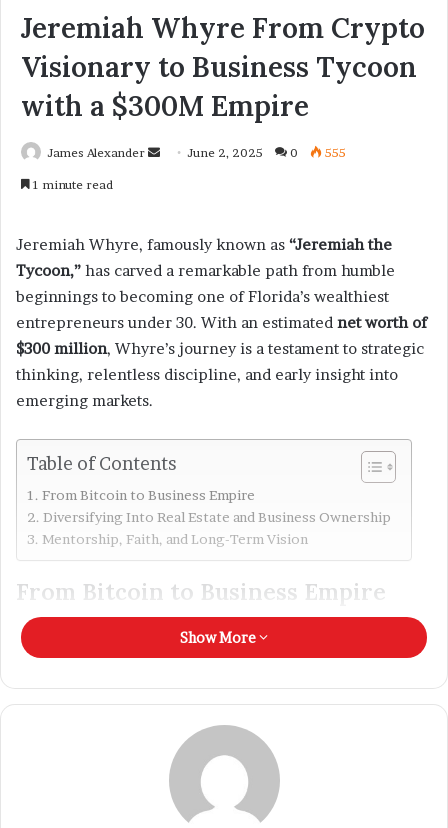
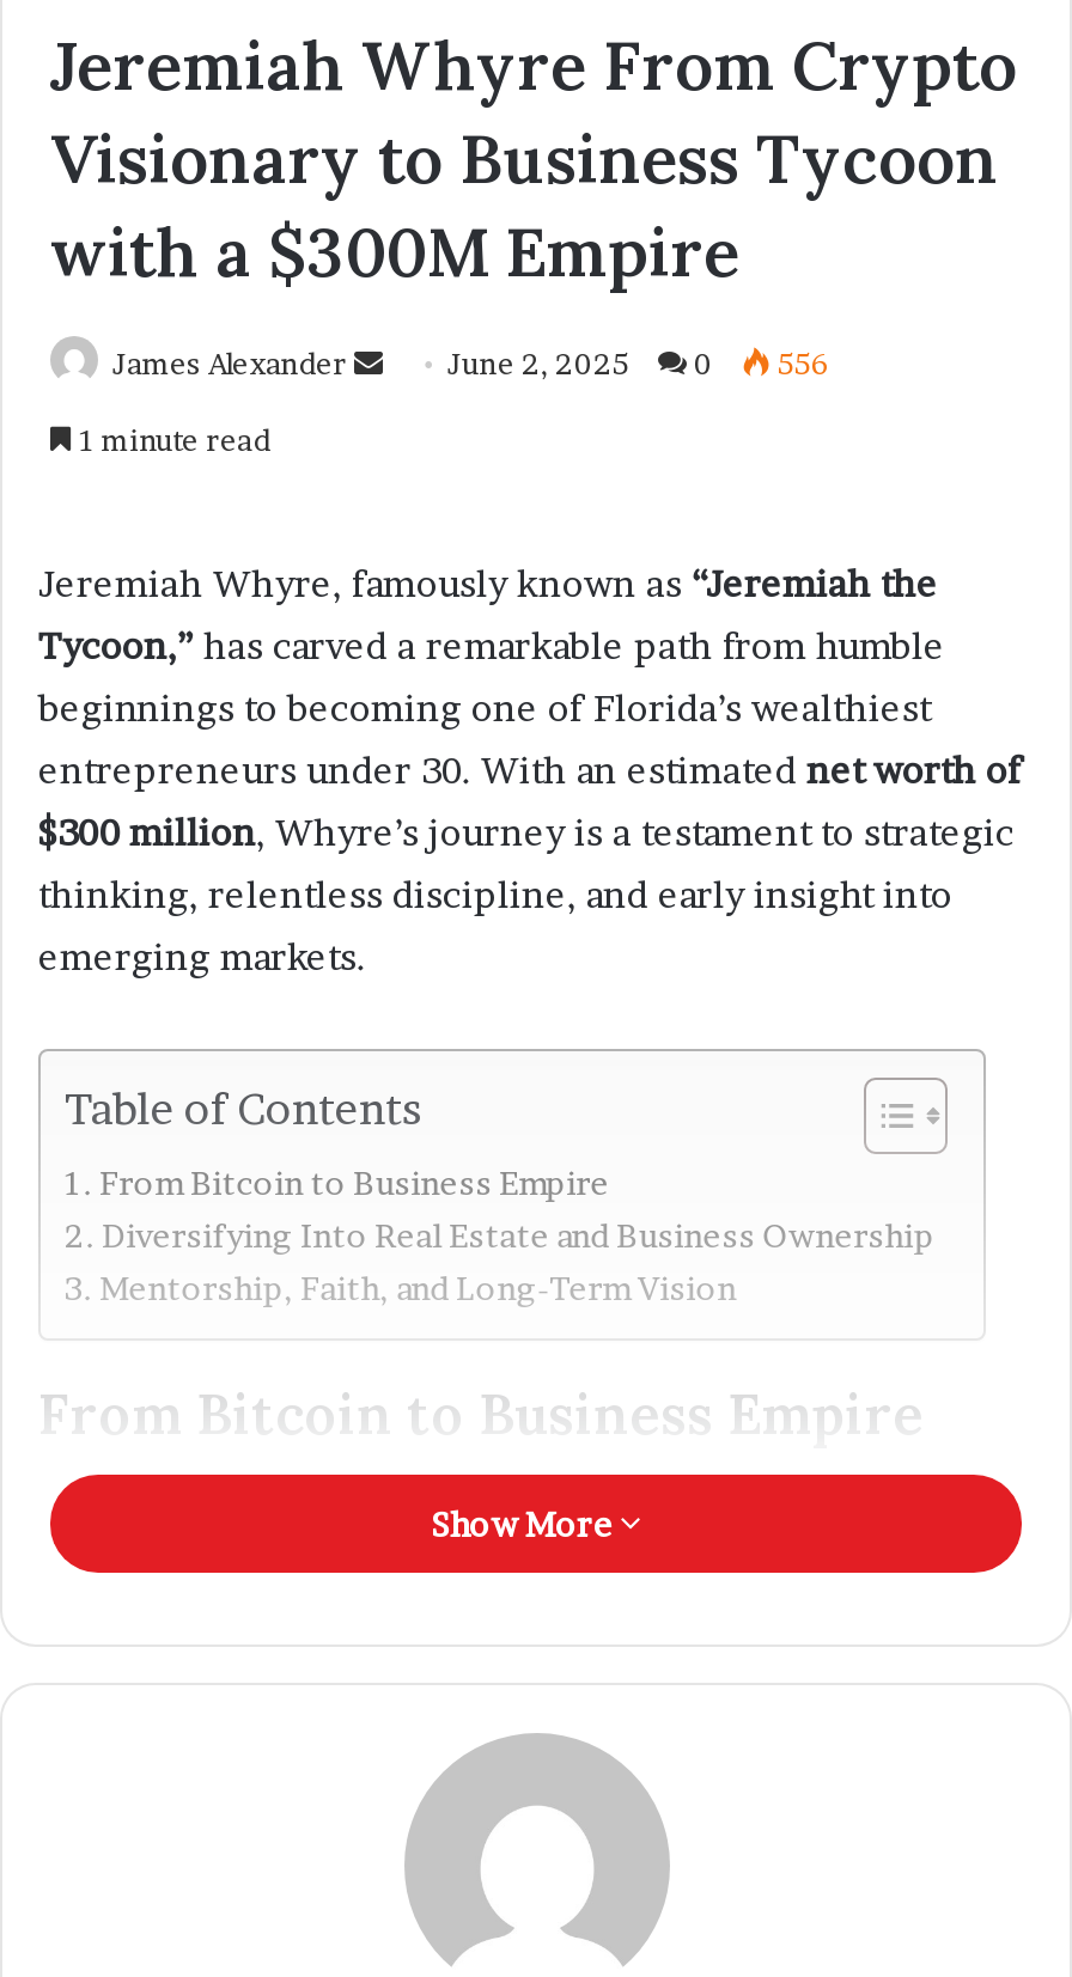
- 555
+ 556
